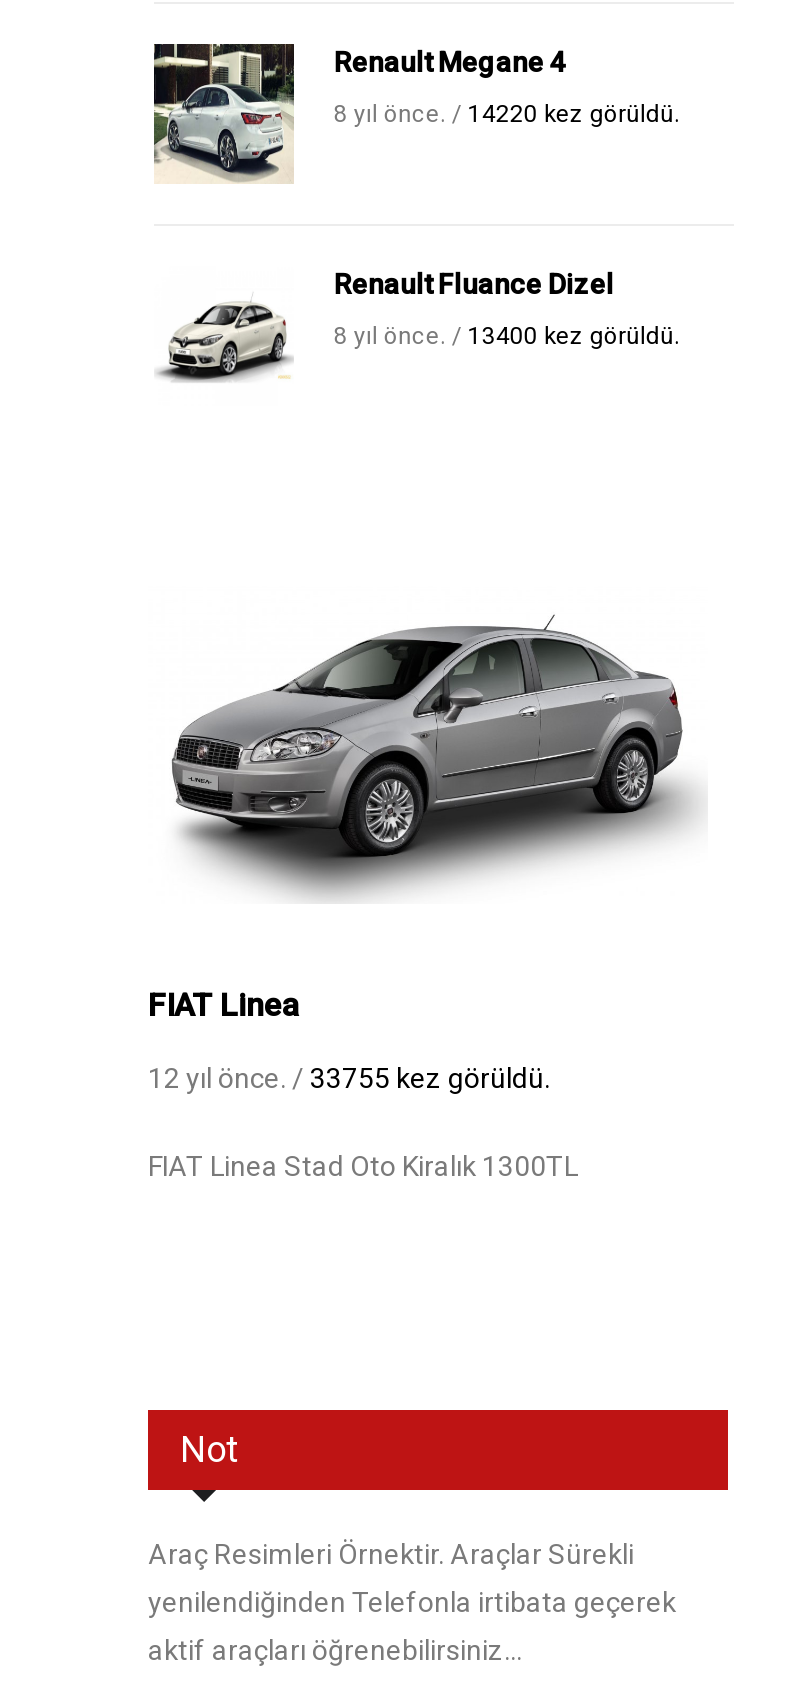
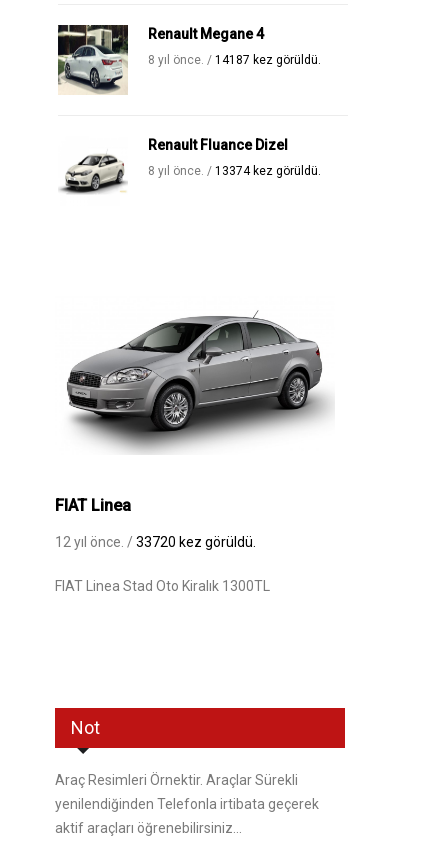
- 8 yıl önce. / 14220 kez görüldü.
+ 8 yıl önce. / 14187 kez görüldü.

- 8 yıl önce. / 13400 kez görüldü.
+ 8 yıl önce. / 13374 kez görüldü.

- 12 yıl önce. / 33755 kez görüldü.
+ 12 yıl önce. / 33720 kez görüldü.
